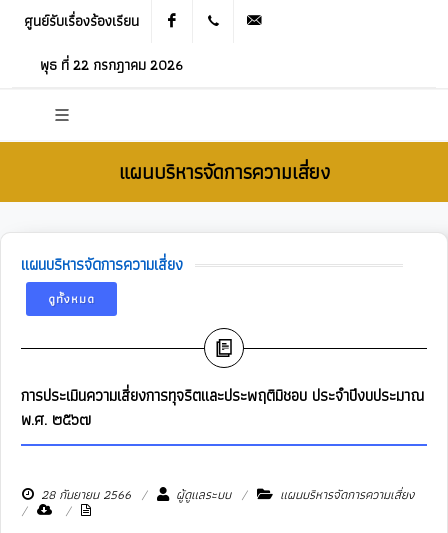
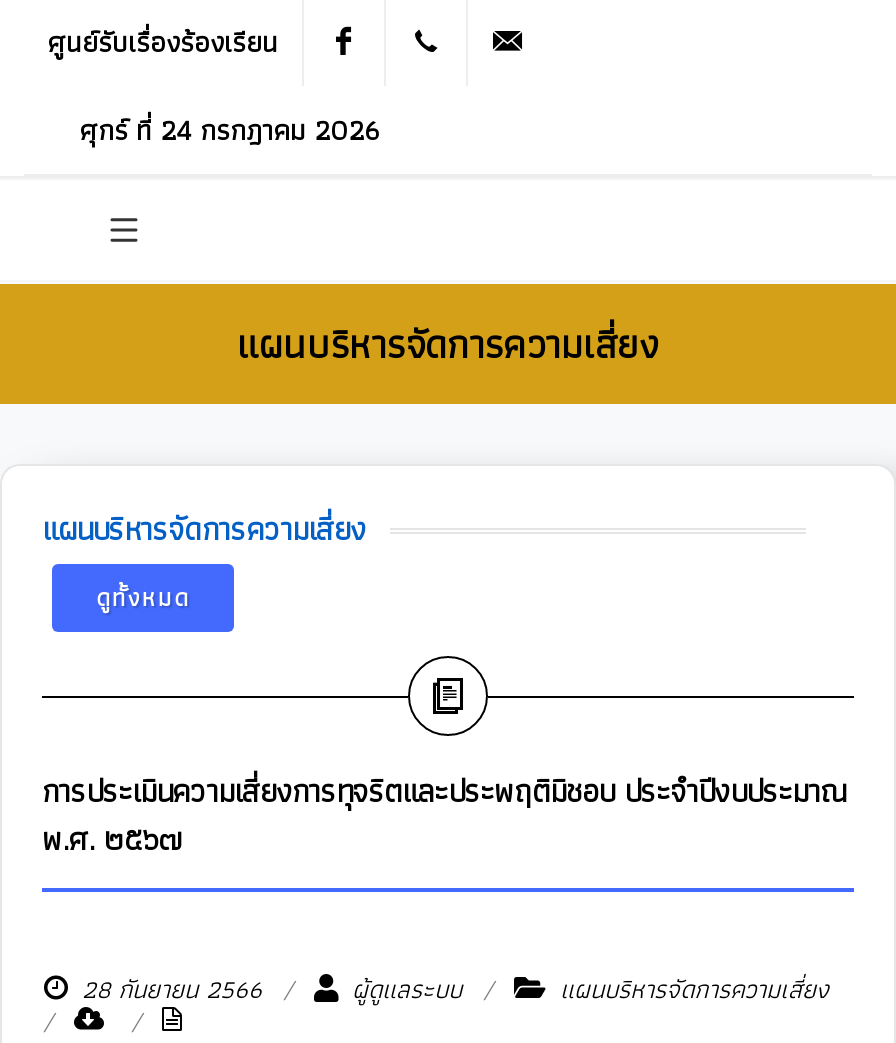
- พุธ ที่ 22 กรกฎาคม 2026
+ ศุกร์ ที่ 24 กรกฎาคม 2026
